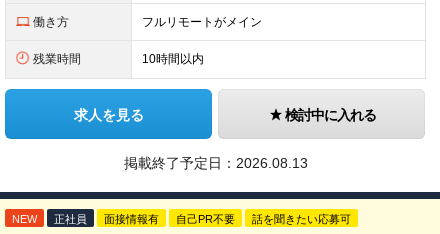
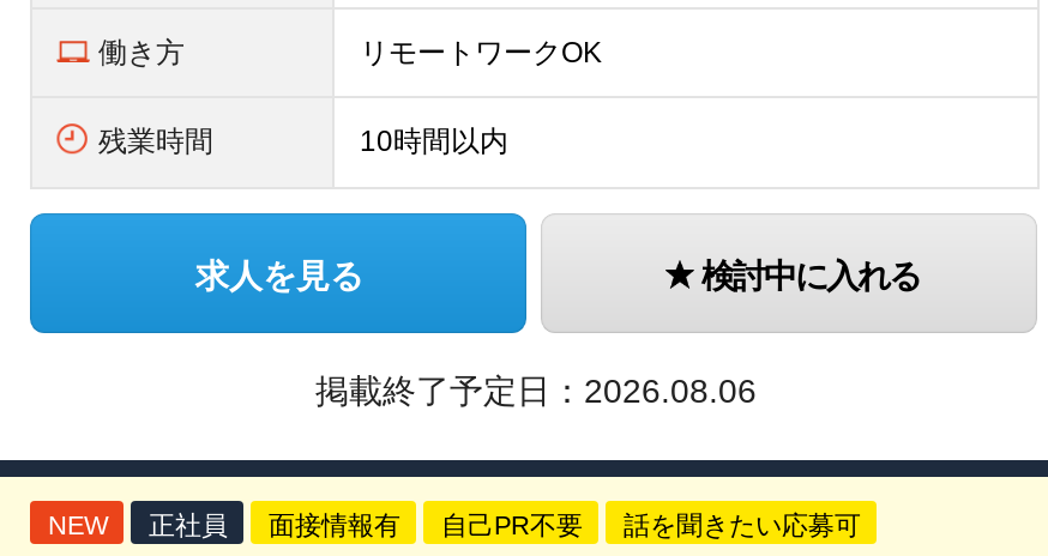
- フルリモートがメイン
+ リモートワークOK

- 掲載終了予定日：2026.08.13
+ 掲載終了予定日：2026.08.06
